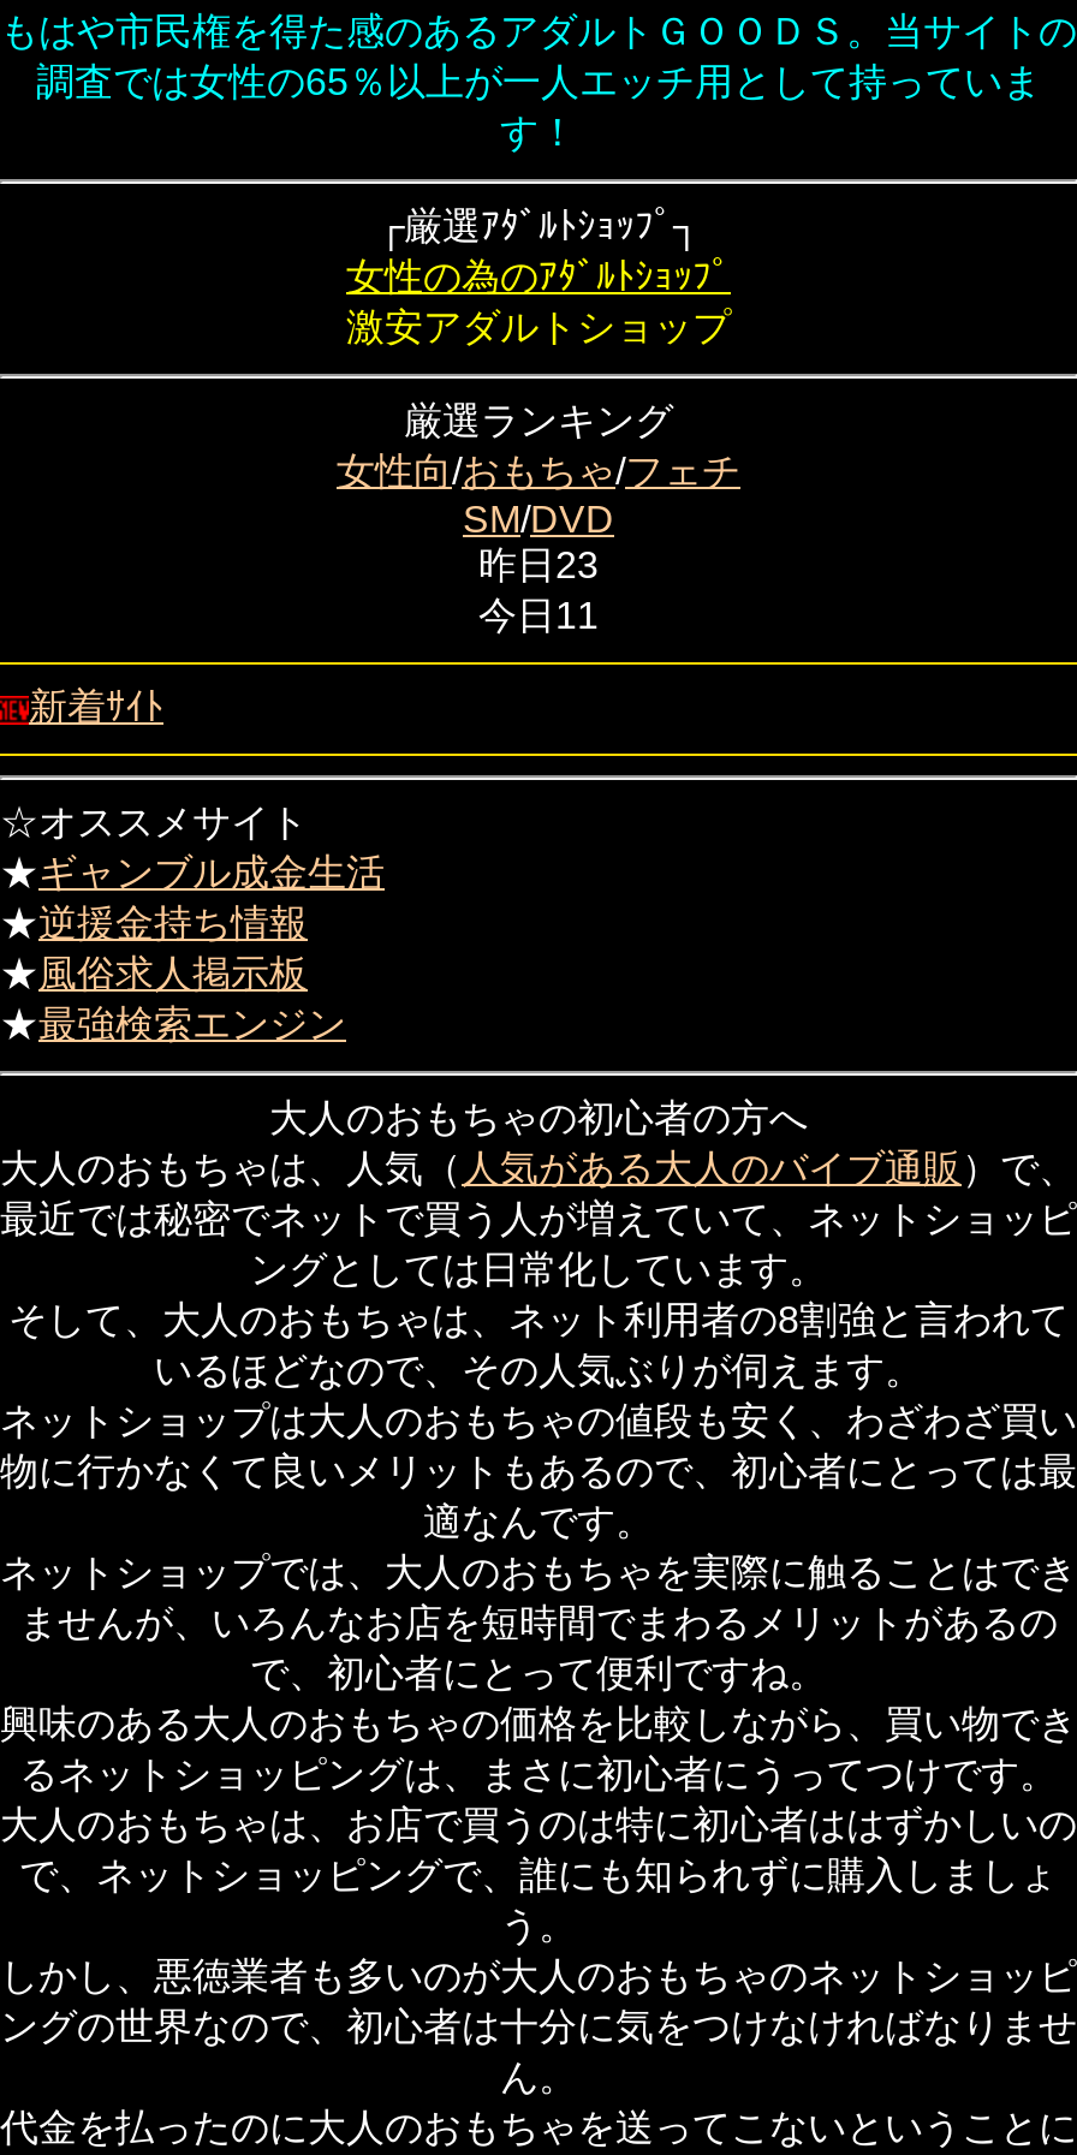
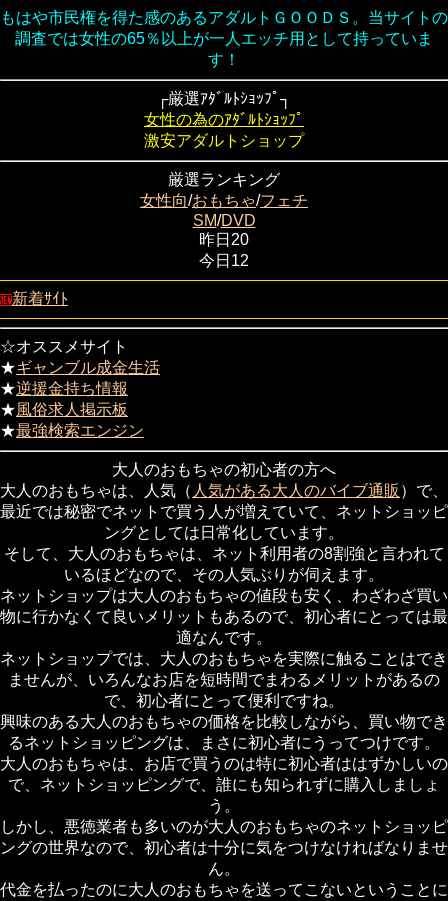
- 昨日23
+ 昨日20

- 今日11
+ 今日12
